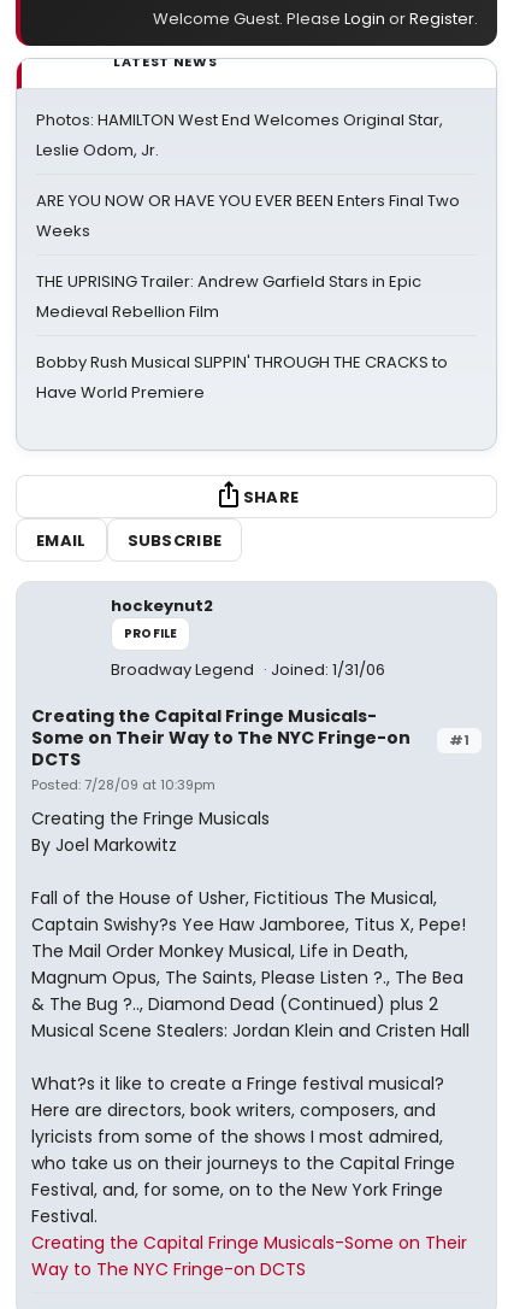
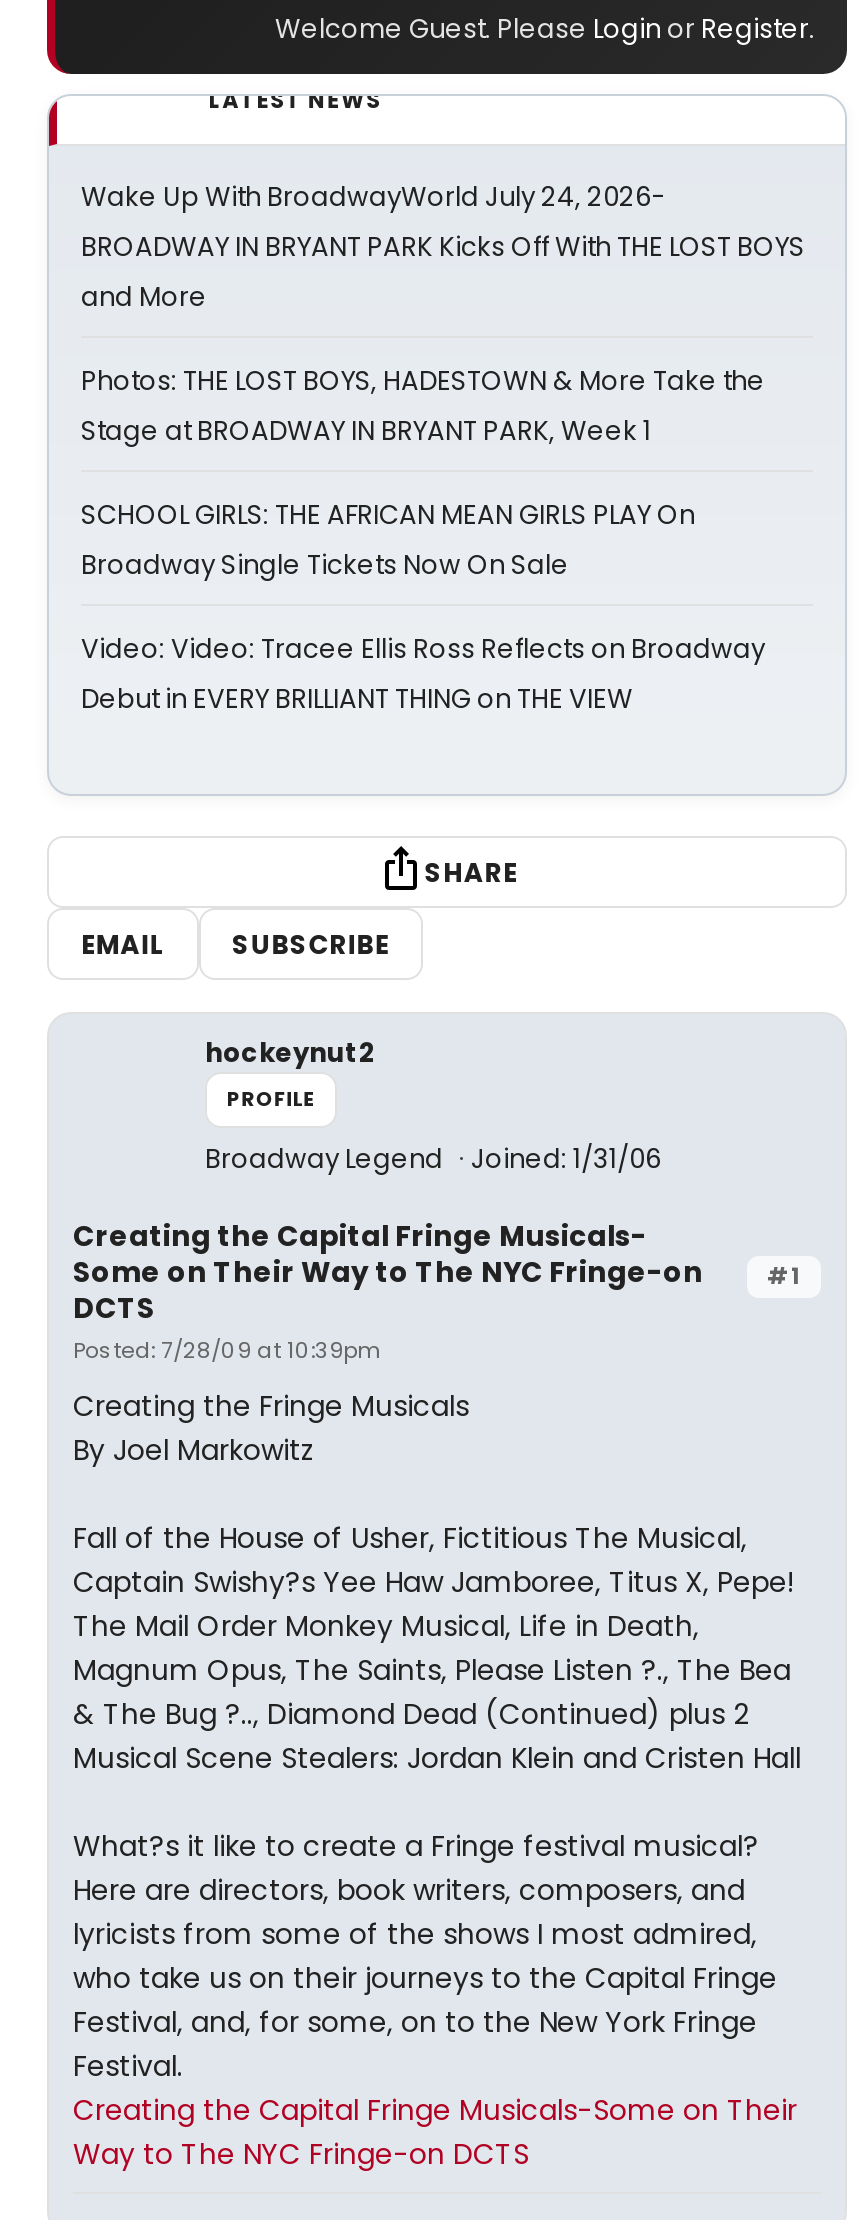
- Photos: HAMILTON West End Welcomes Original Star,
- Leslie Odom, Jr.
+ Wake Up With BroadwayWorld July 24, 2026-
+ BROADWAY IN BRYANT PARK Kicks Off With THE LOST BOYS
+ and More

- ARE YOU NOW OR HAVE YOU EVER BEEN Enters Final Two
- Weeks
+ Photos: THE LOST BOYS, HADESTOWN & More Take the
+ Stage at BROADWAY IN BRYANT PARK, Week 1

- THE UPRISING Trailer: Andrew Garfield Stars in Epic
- Medieval Rebellion Film
+ SCHOOL GIRLS: THE AFRICAN MEAN GIRLS PLAY On
+ Broadway Single Tickets Now On Sale

- Bobby Rush Musical SLIPPIN' THROUGH THE CRACKS to
- Have World Premiere
+ Video: Video: Tracee Ellis Ross Reflects on Broadway
+ Debut in EVERY BRILLIANT THING on THE VIEW
